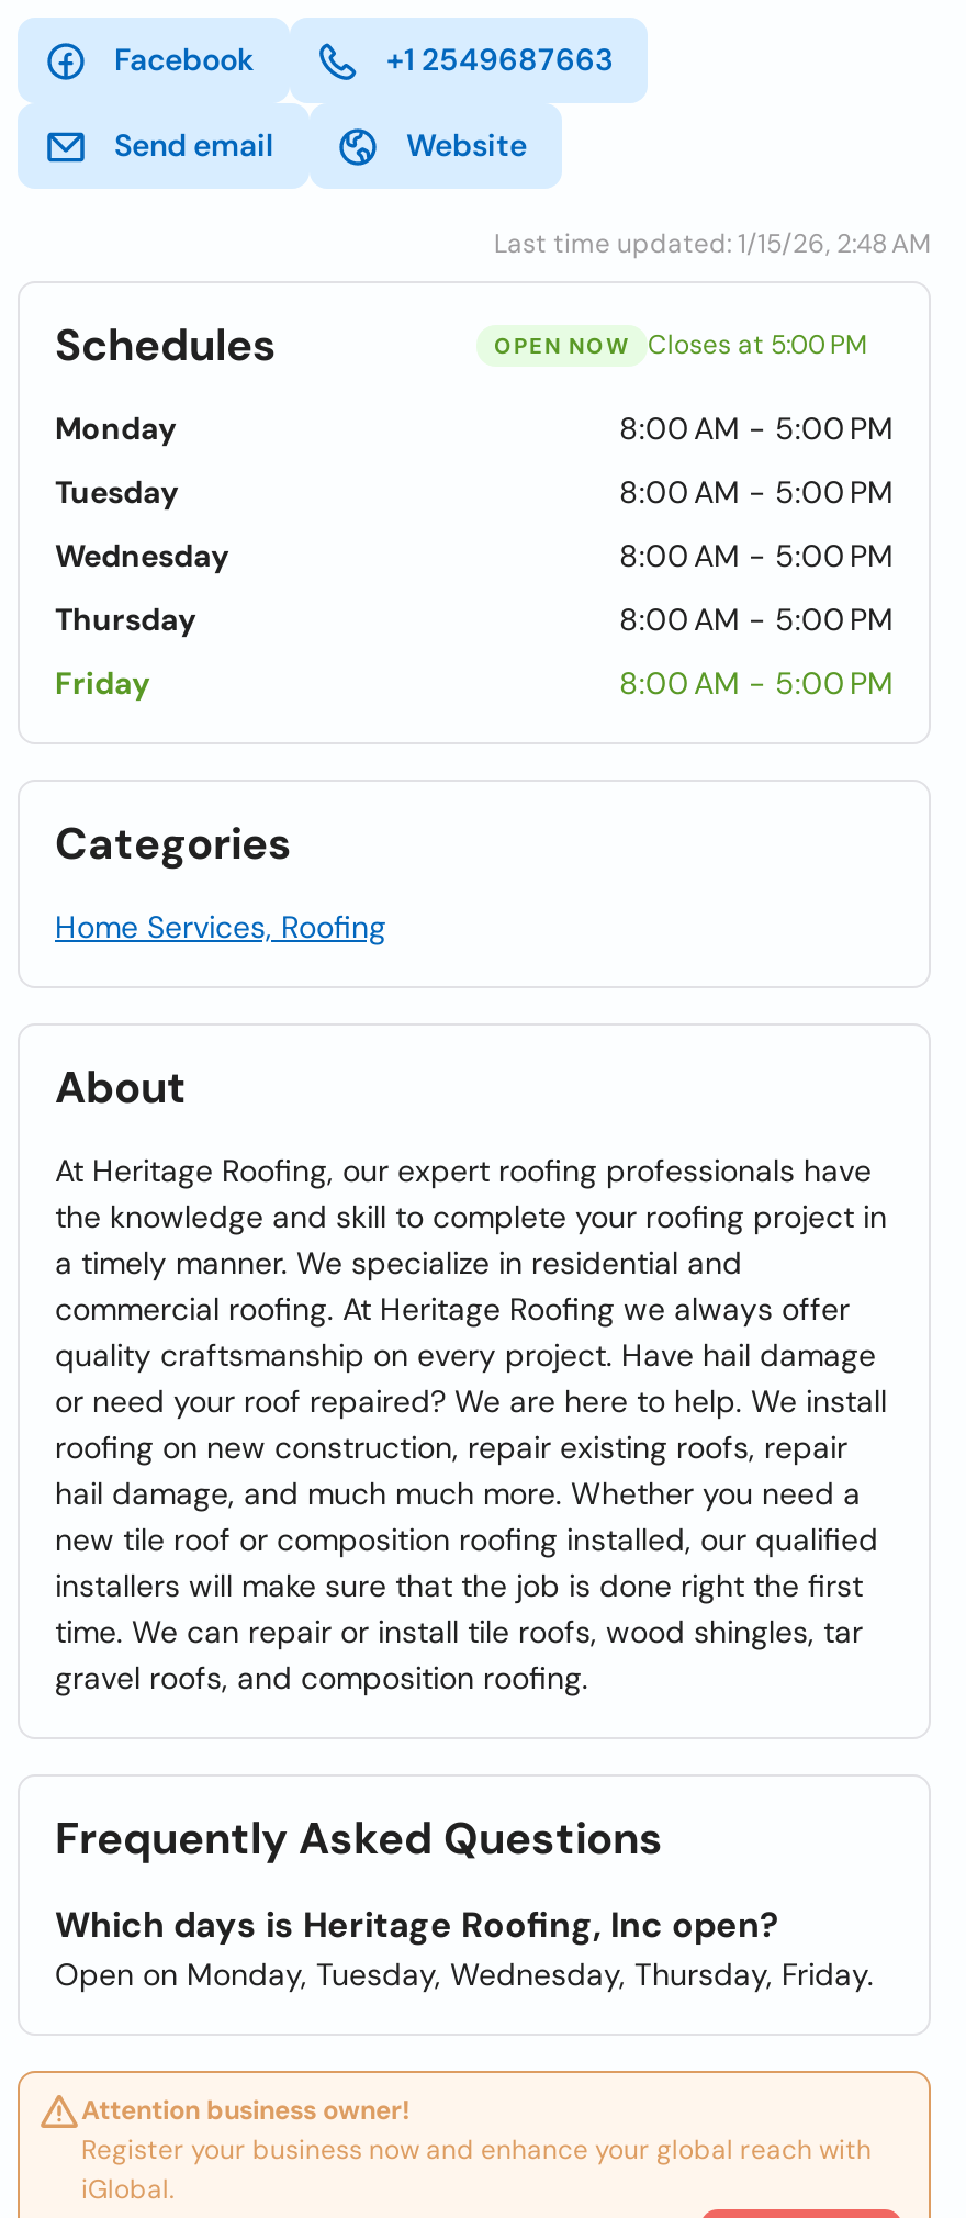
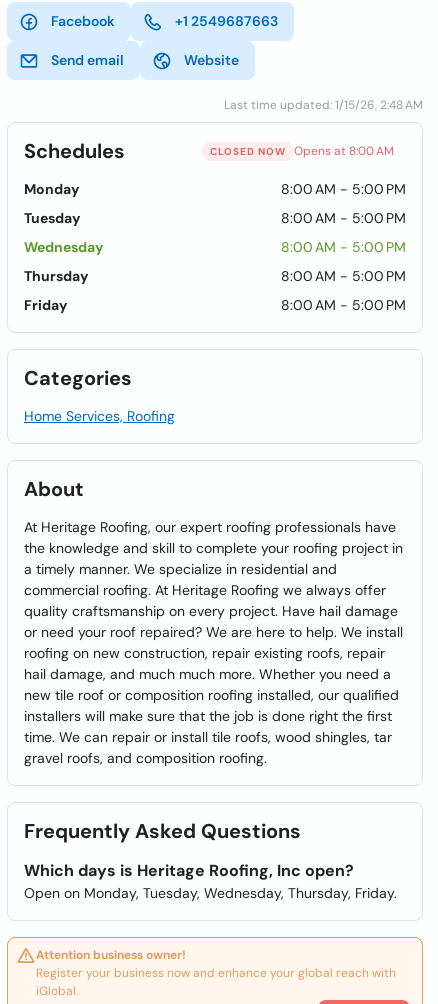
- OPEN NOW
+ CLOSED NOW

- Closes at 5:00 PM
+ Opens at 8:00 AM
